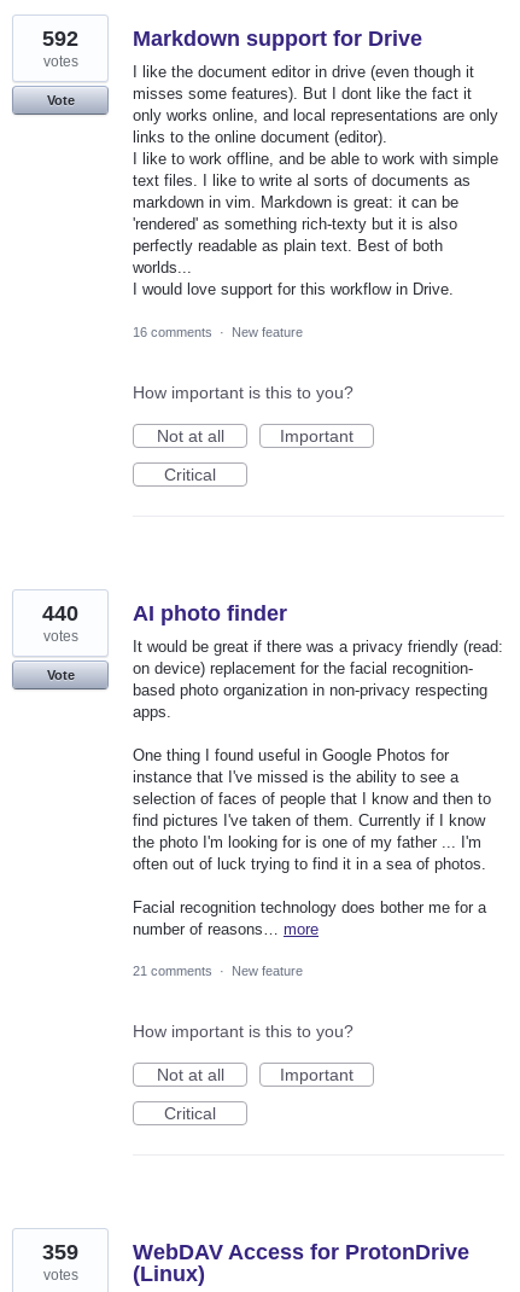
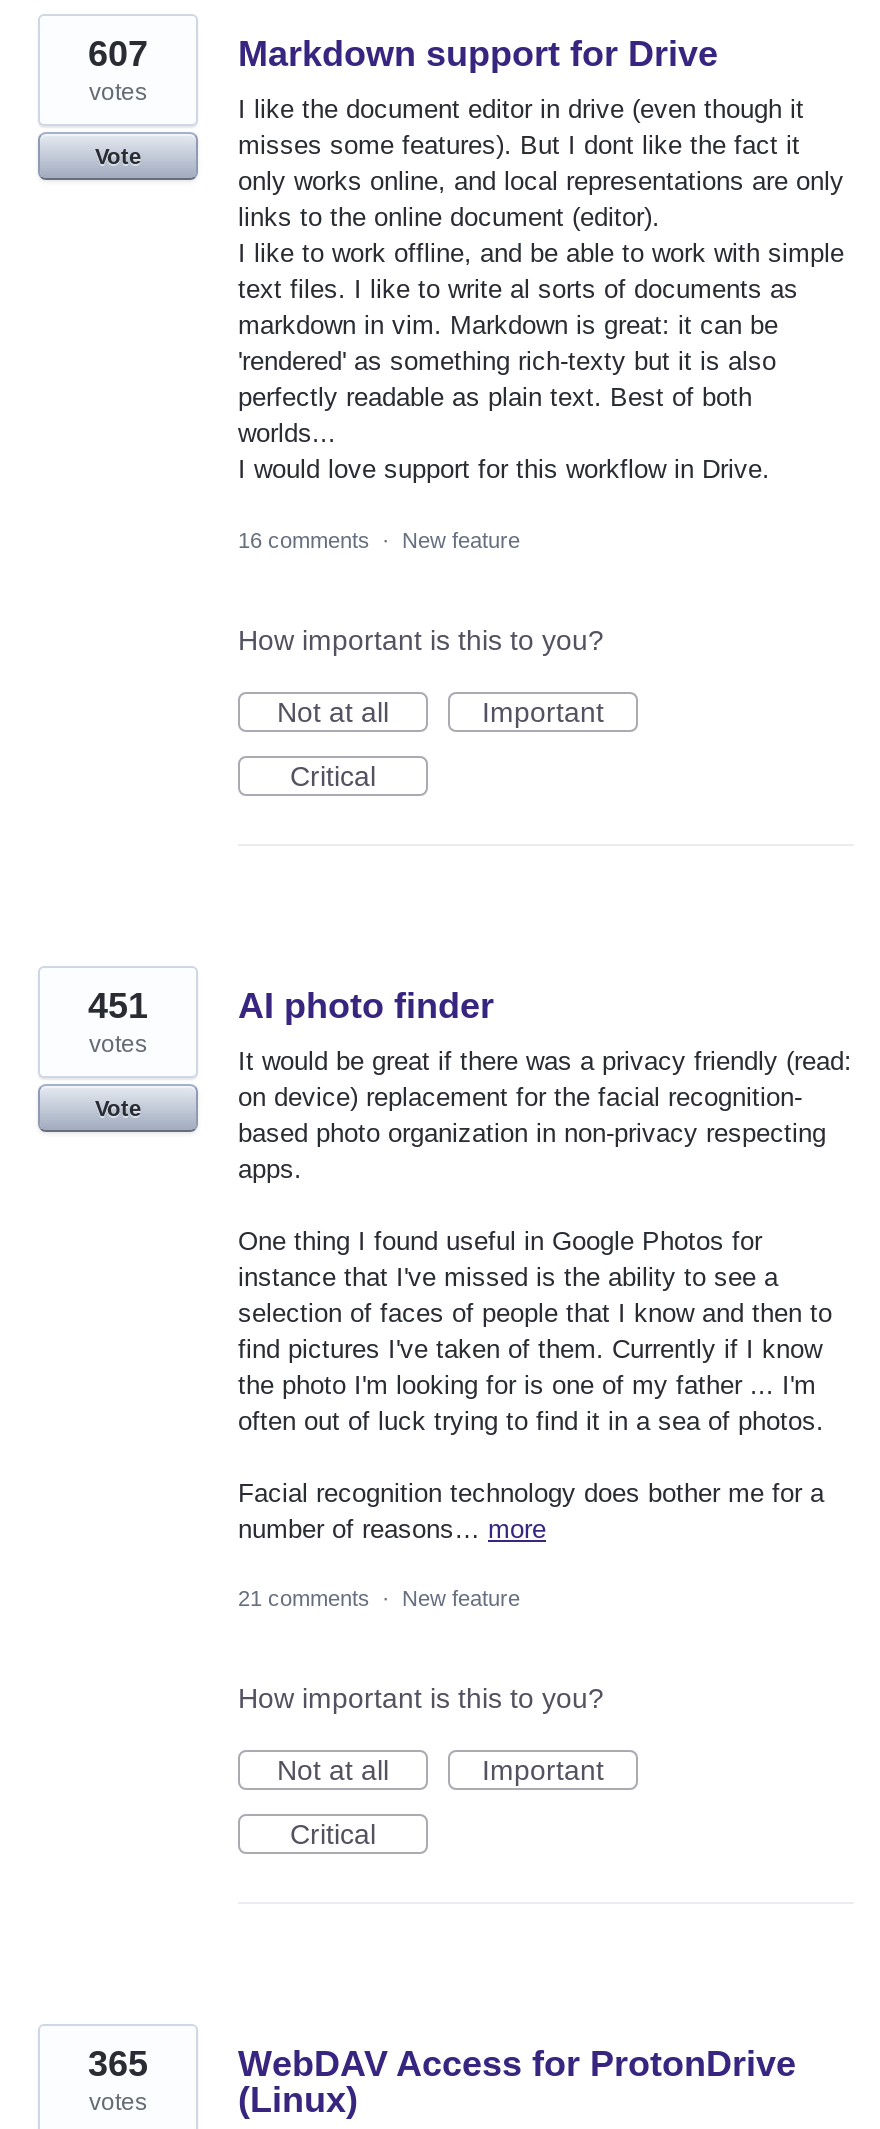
- 592
+ 607

- 440
+ 451

- 359
+ 365
